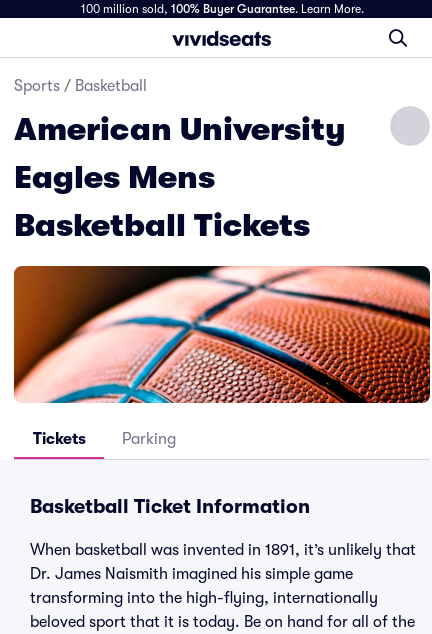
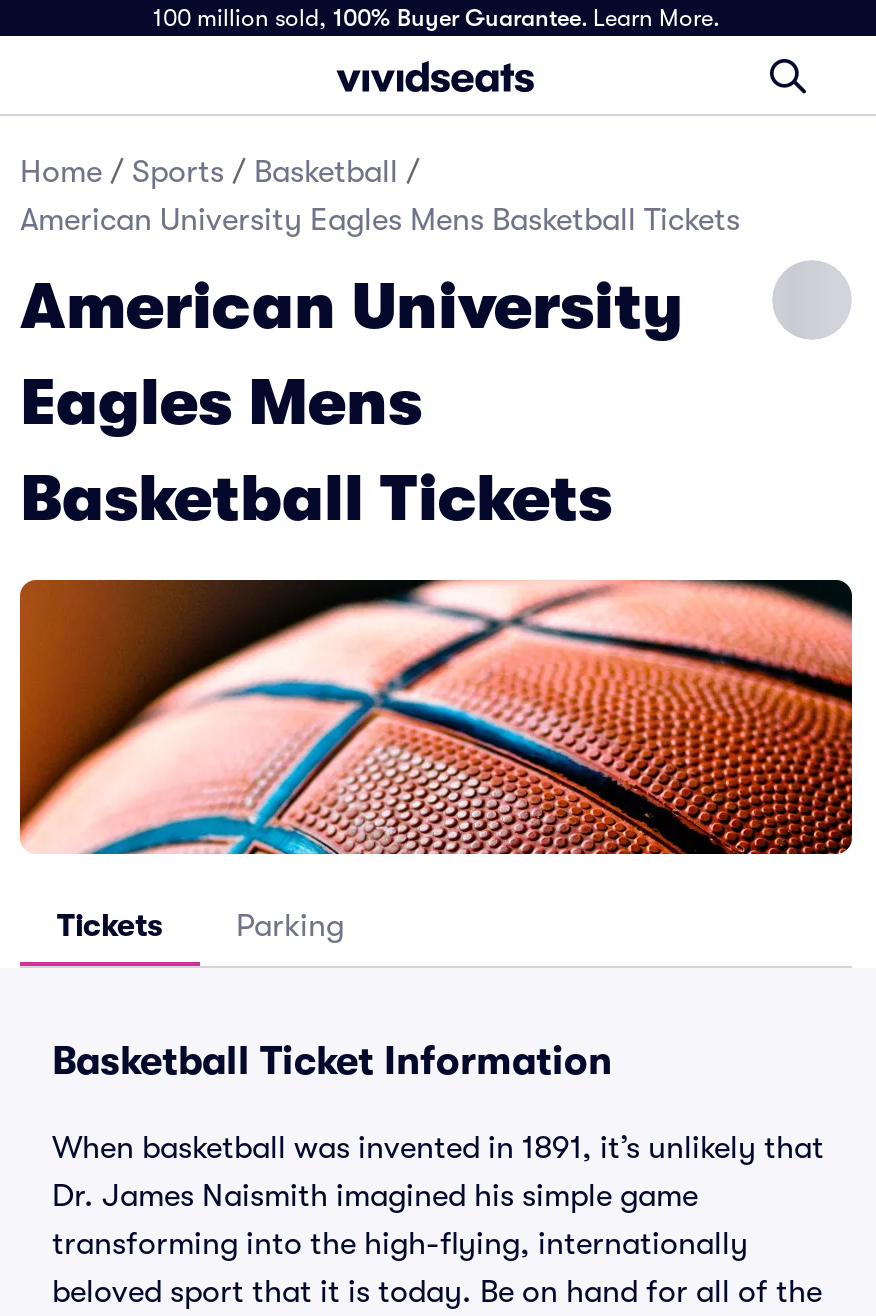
- Sports / Basketball
+ Home / Sports / Basketball /
+ American University Eagles Mens Basketball Tickets
